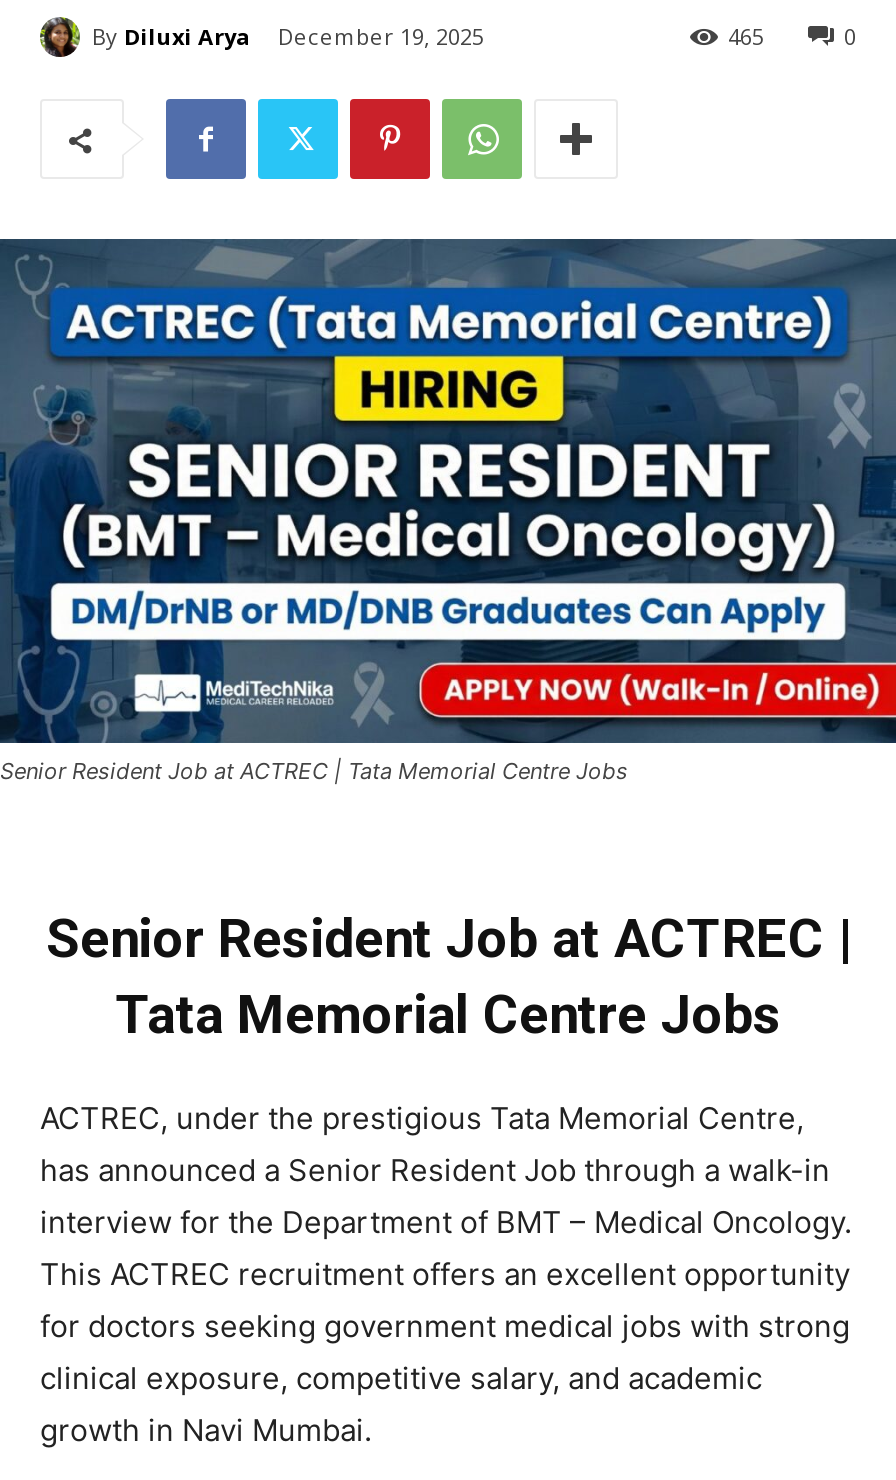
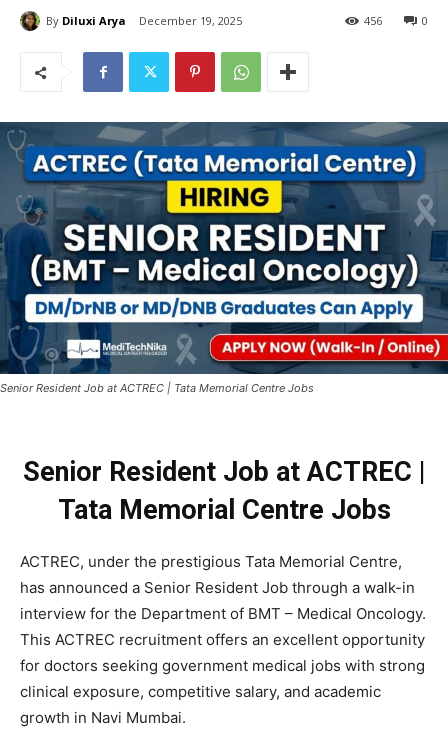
- 465
+ 456
